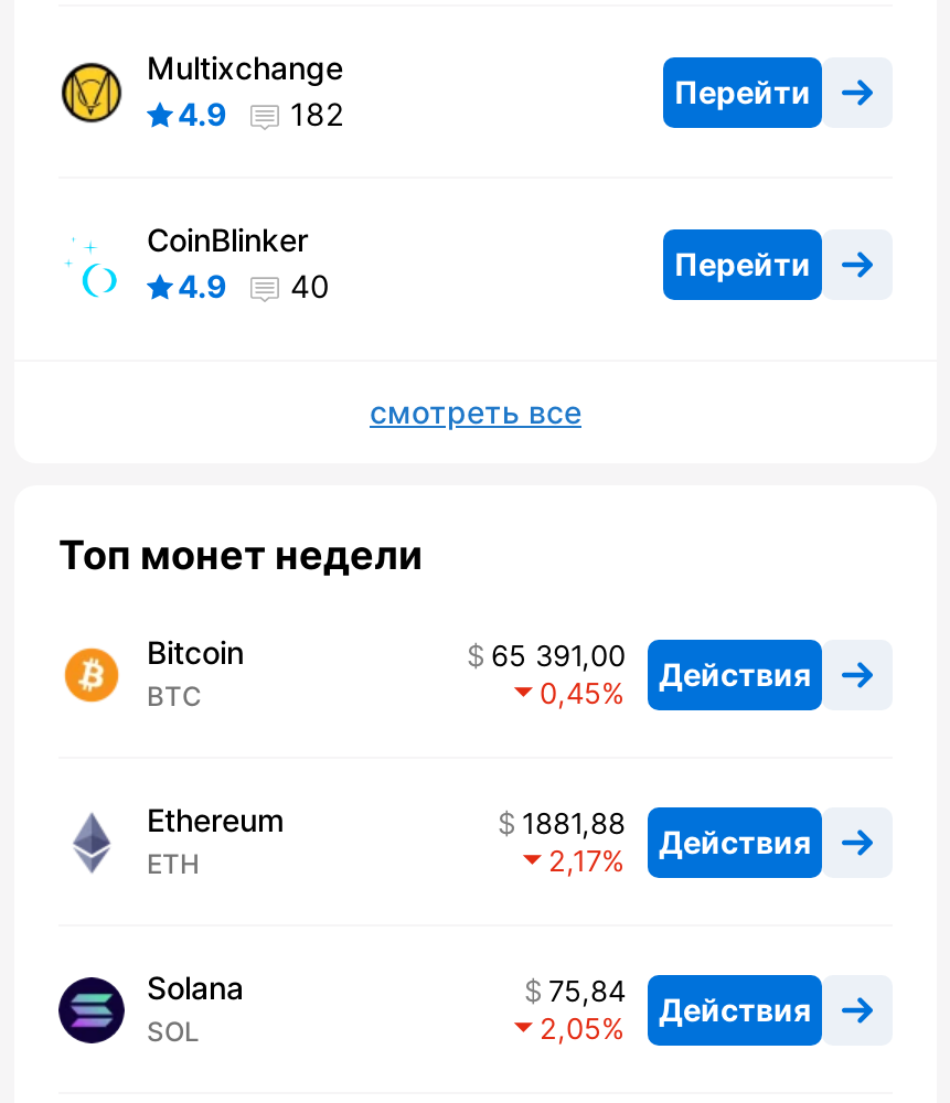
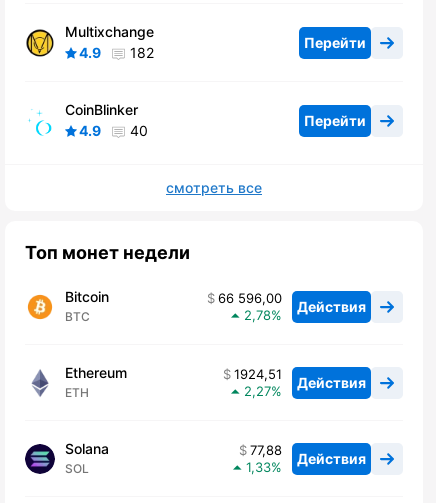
- 65 391,00 Действия
+ 66 596,00 Действия

- 0,45
+ 2,78

- 1881,88 Действия
+ 1924,51 Действия

- 2,17
+ 2,27

- 75,84 Действия
+ 77,88 Действия

- 2,05
+ 1,33
